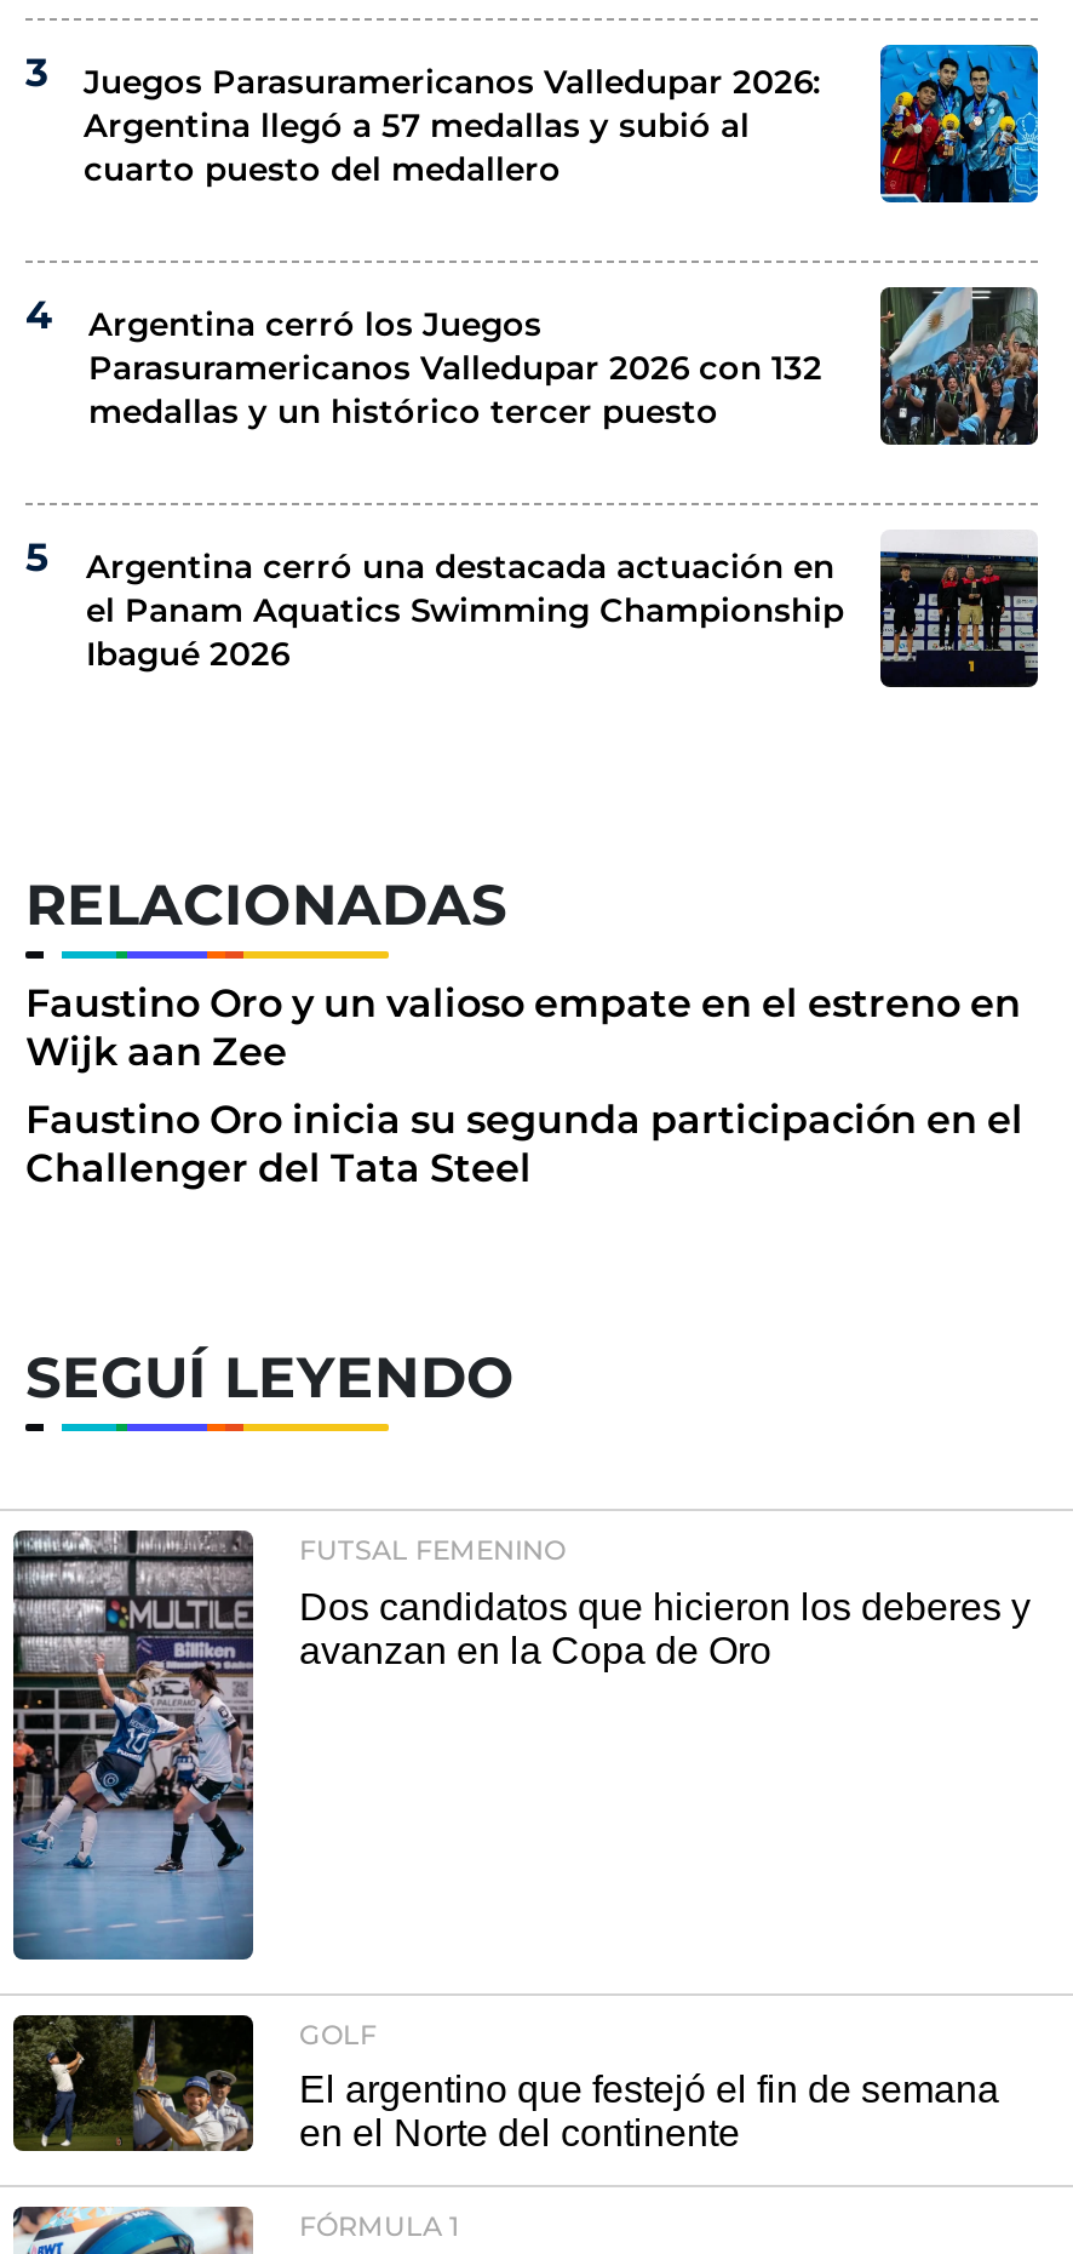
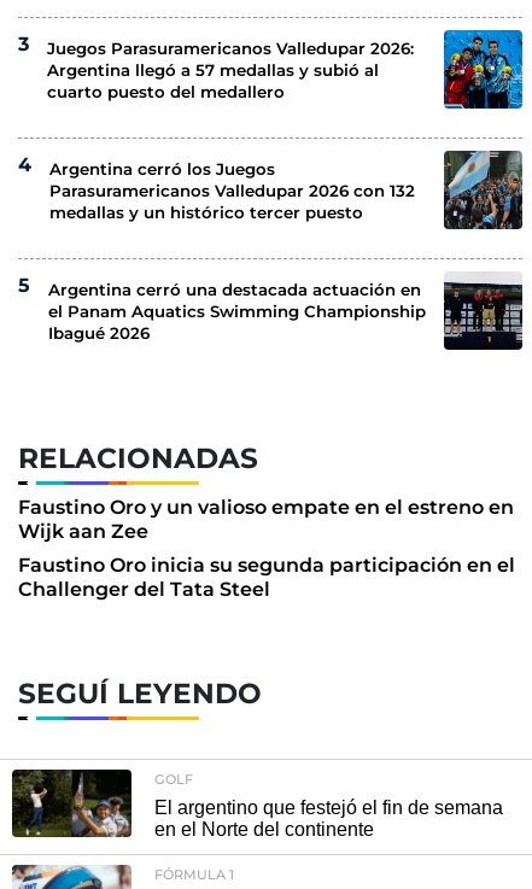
- [image]
- FUTSAL FEMENINO
- Dos candidatos que hicieron los deberes y
- avanzan en la Copa de Oro
